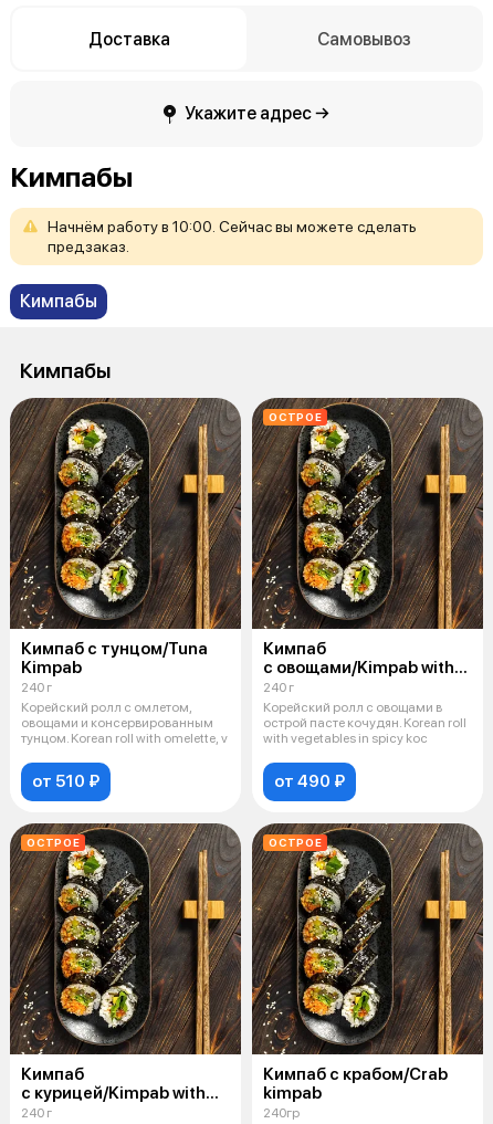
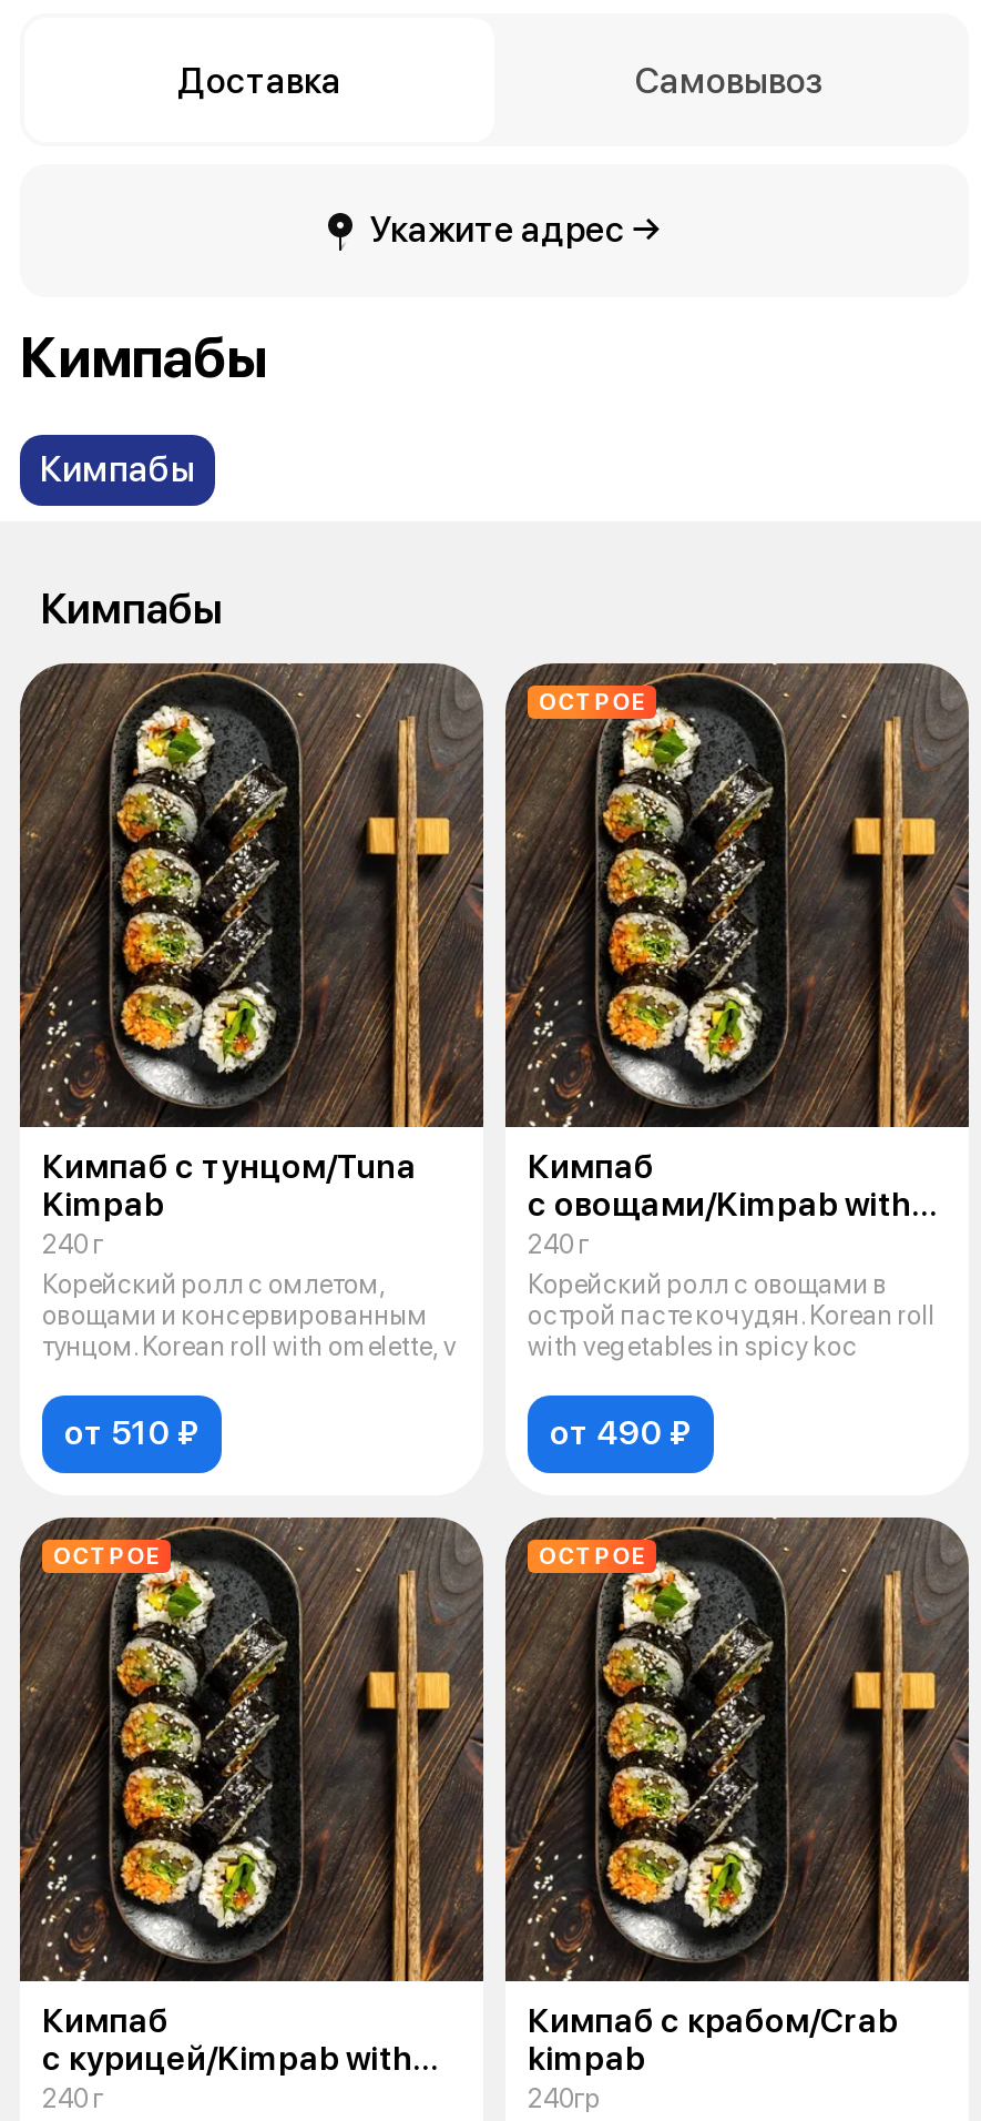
- Начнём работу в 10:00. Сейчас вы можете сделать
- предзаказ.
